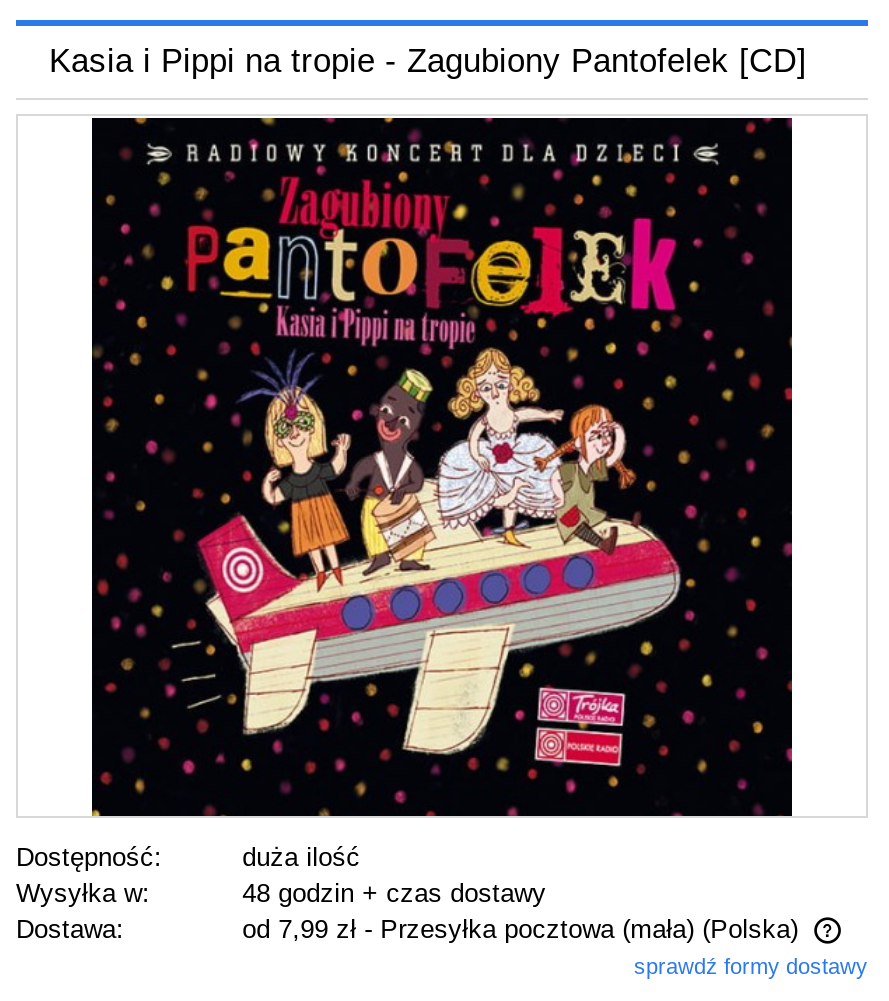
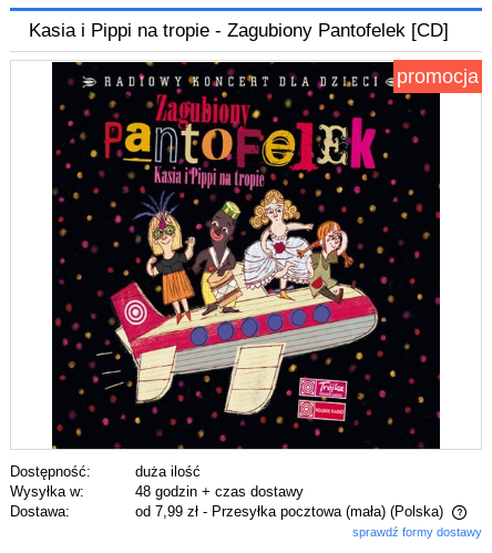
+ promocja
